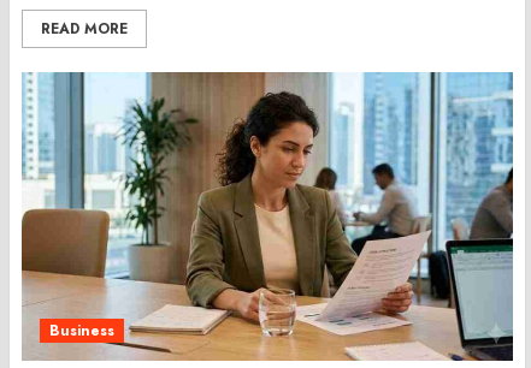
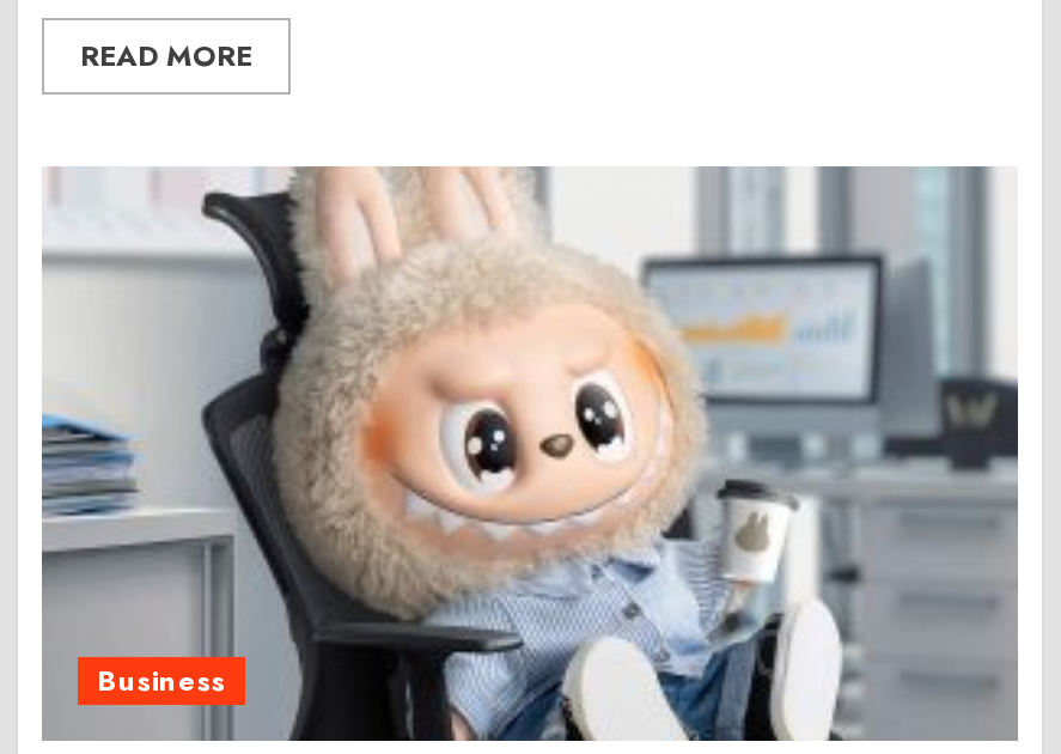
- [image]
+ [image]
